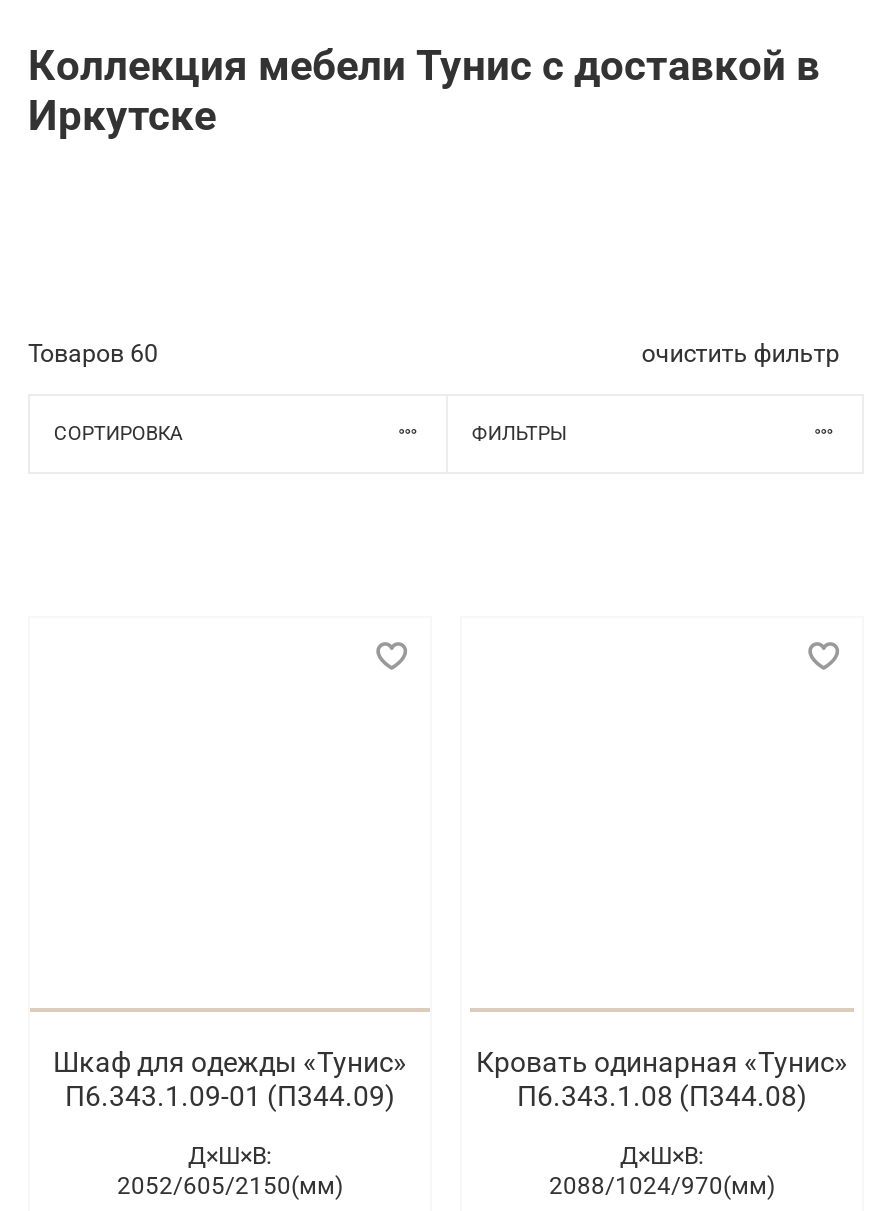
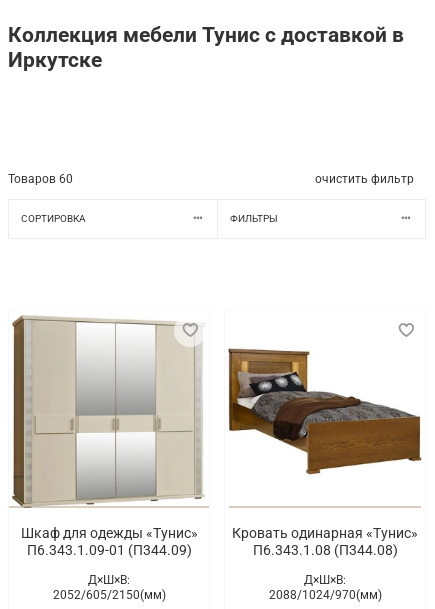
+ [image]

+ [image]
